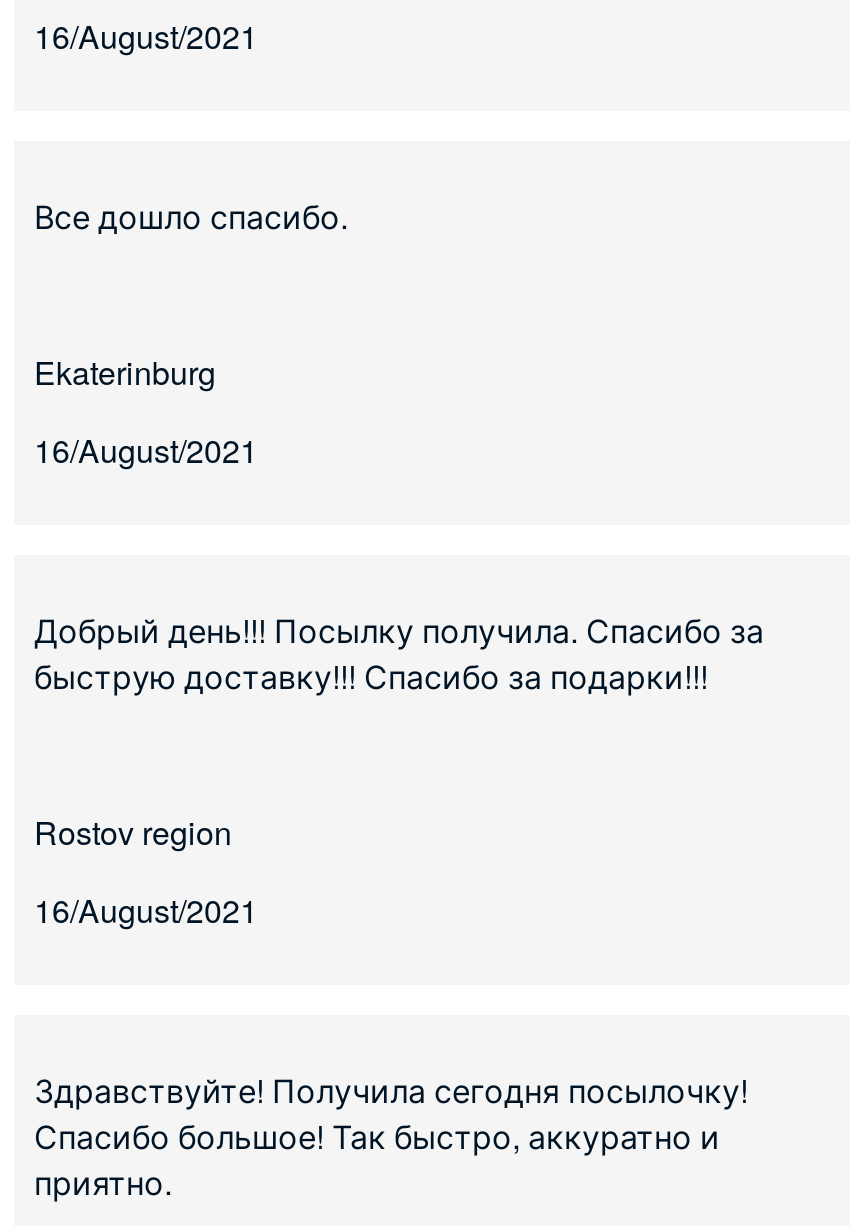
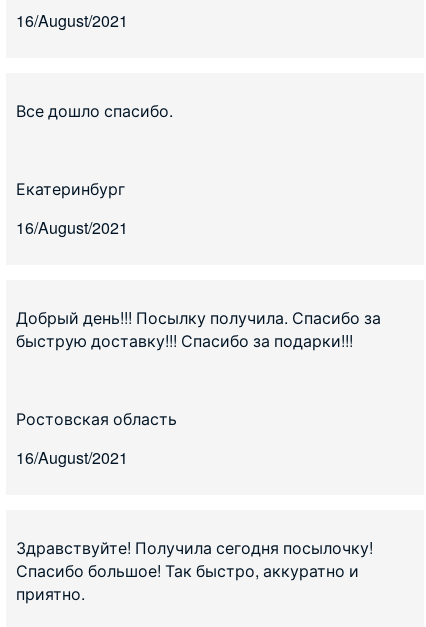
- Ekaterinburg
+ Екатеринбург

- Rostov region
+ Ростовская область
